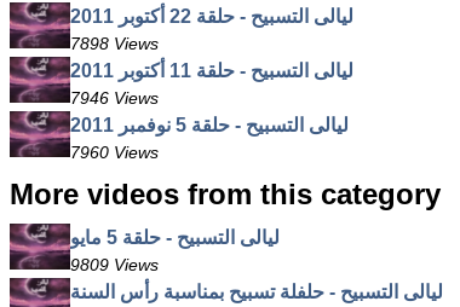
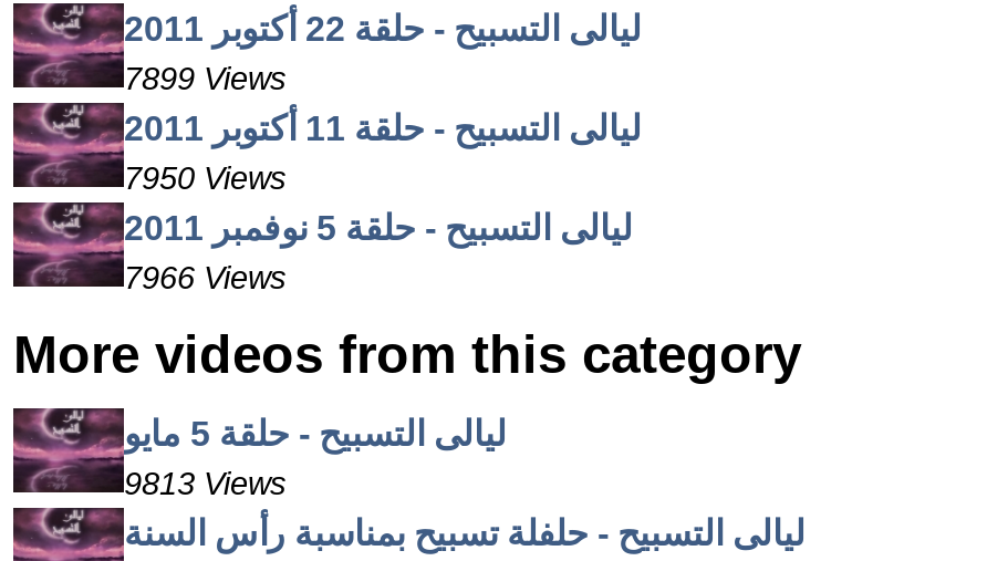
- 7898 Views
+ 7899 Views

- 7946 Views
+ 7950 Views

- 7960 Views
+ 7966 Views

- 9809 Views
+ 9813 Views
